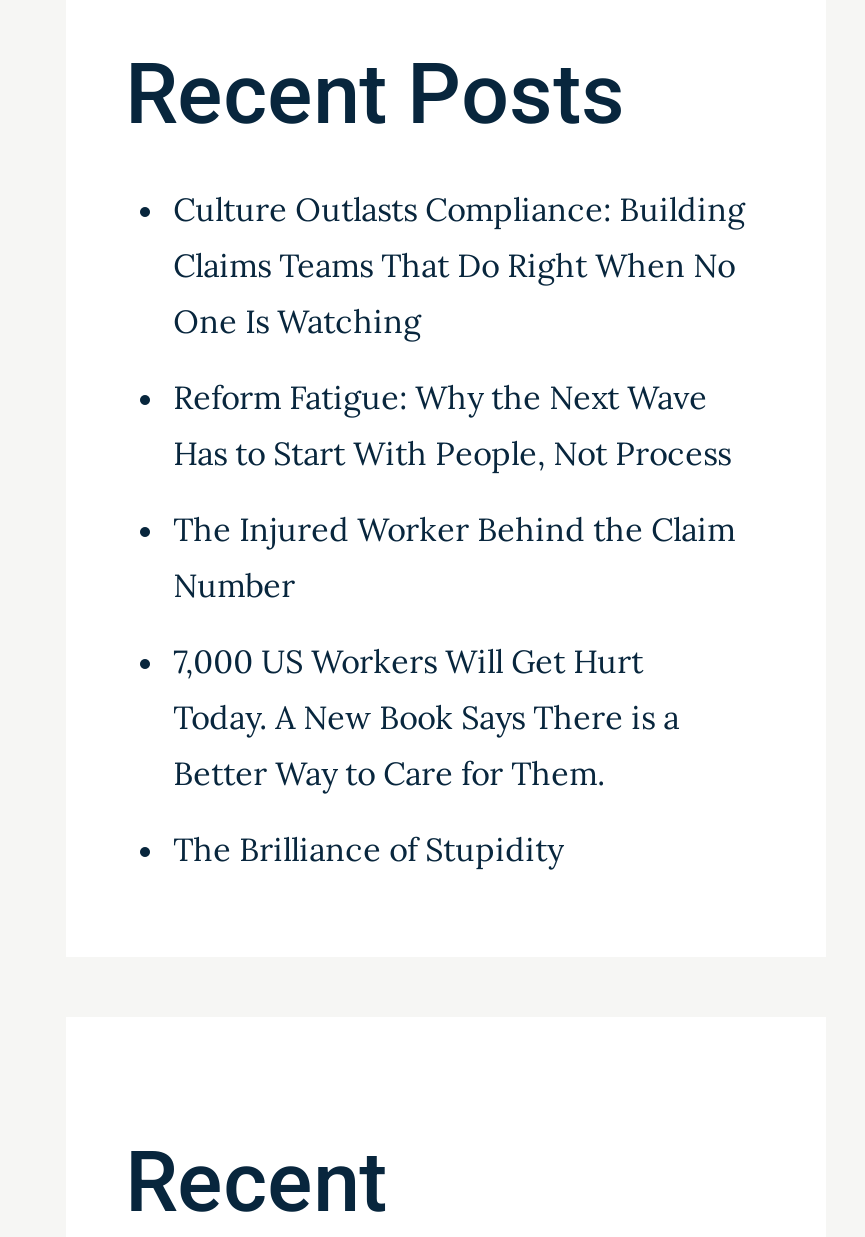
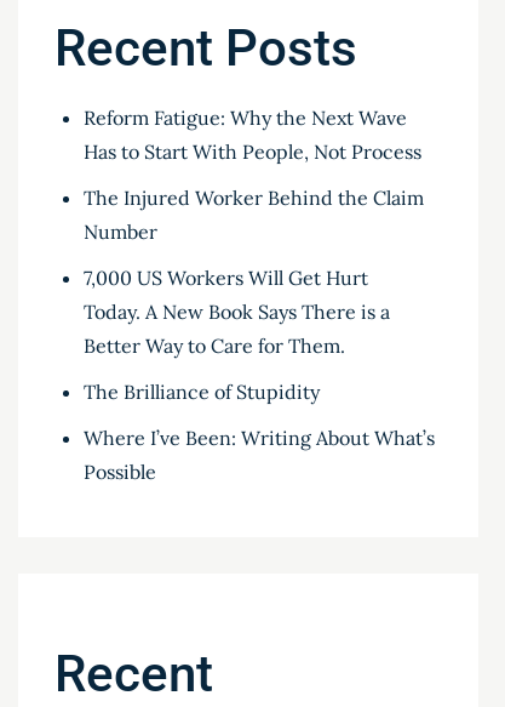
- Culture Outlasts Compliance: Building
- Claims Teams That Do Right When No
- One Is Watching

moved up: Reform Fatigue: Why the Next Wave | Has to Start With People, Not Process | The Injured Worker Behind the Claim | Number | 7,000 US Workers Will Get Hurt | Today. A New Book Says There is a | Better Way to Care for Them. | The Brilliance of Stupidity

+ Where I’ve Been: Writing About What’s
+ Possible
